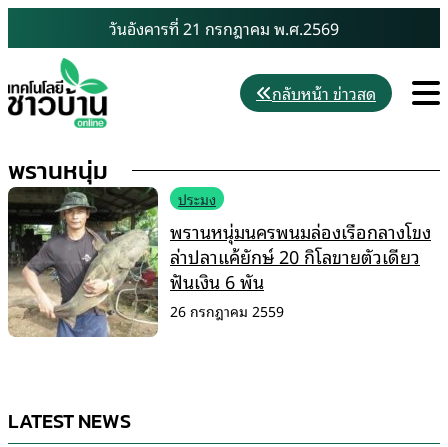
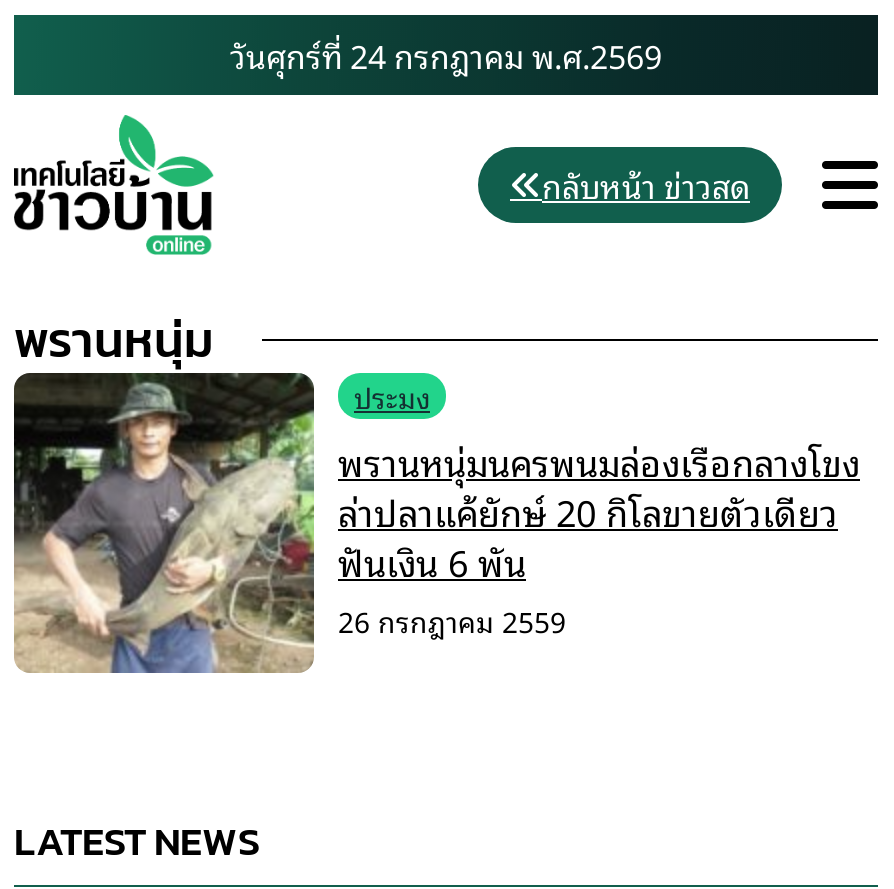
- วันอังคารที่ 21 กรกฎาคม พ.ศ.2569
+ วันศุกร์ที่ 24 กรกฎาคม พ.ศ.2569
